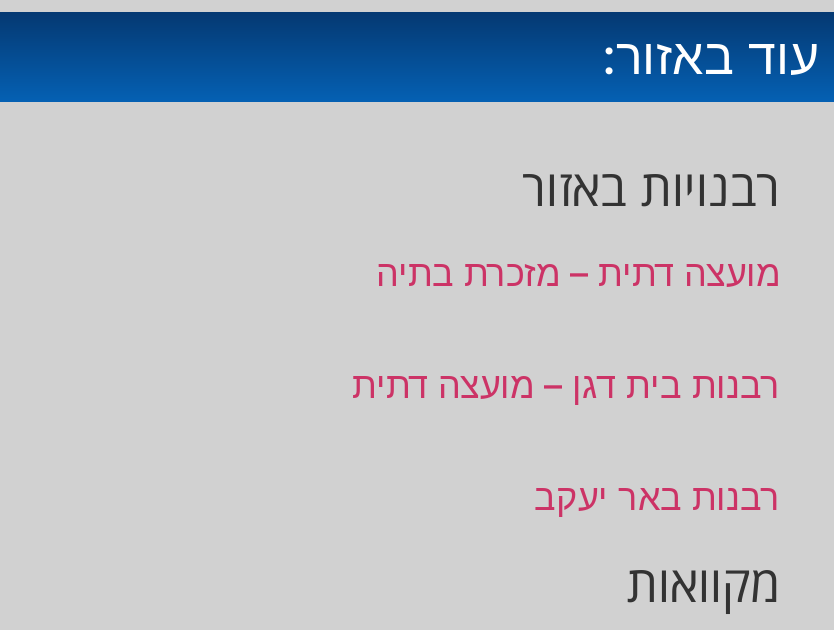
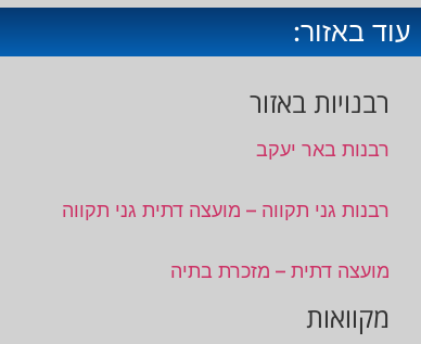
moved down: מועצה דתית – מזכרת בתיה

- רבנות בית דגן – מועצה דתית

moved up: רבנות באר יעקב

+ רבנות גני תקווה – מועצה דתית גני תקווה
